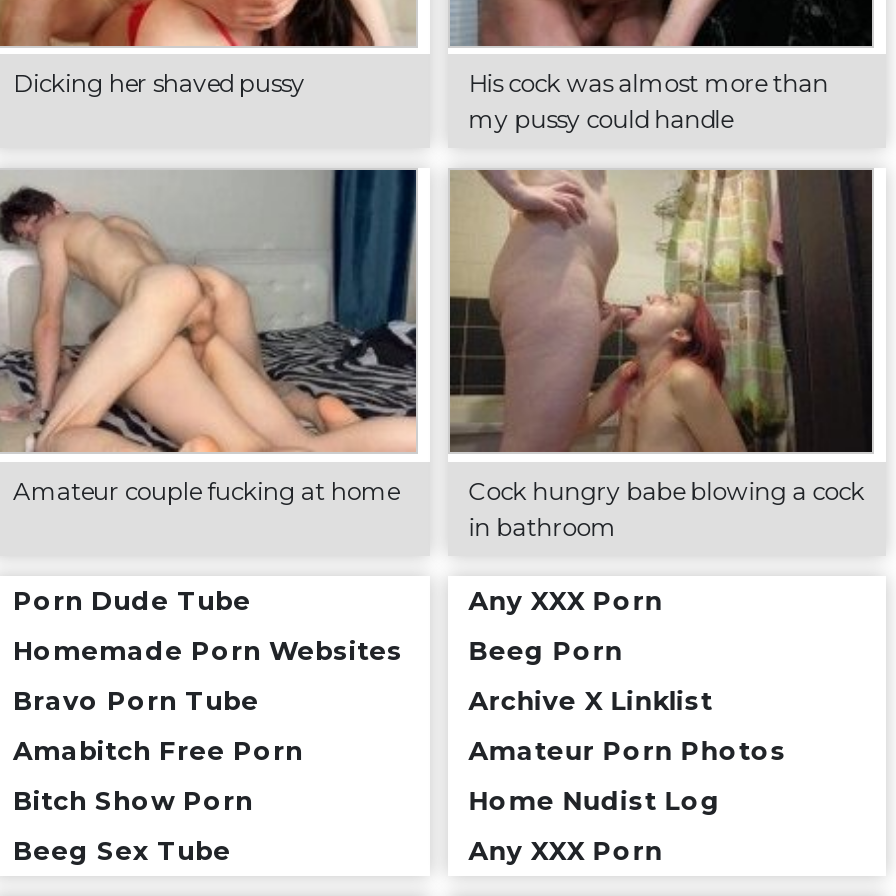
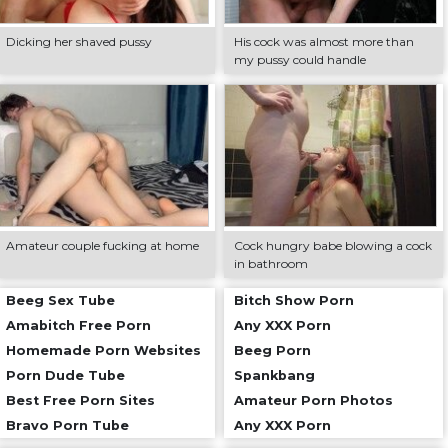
moved down: Amabitch Free Porn | Homemade Porn Websites | Porn Dude Tube

moved down: Any XXX Porn | Beeg Porn

moved down: Bravo Porn Tube

- Archive X Linklist
+ Spankbang

moved down: Amateur Porn Photos

+ Best Free Porn Sites

moved up: Bitch Show Porn

- Home Nudist Log

moved up: Beeg Sex Tube
